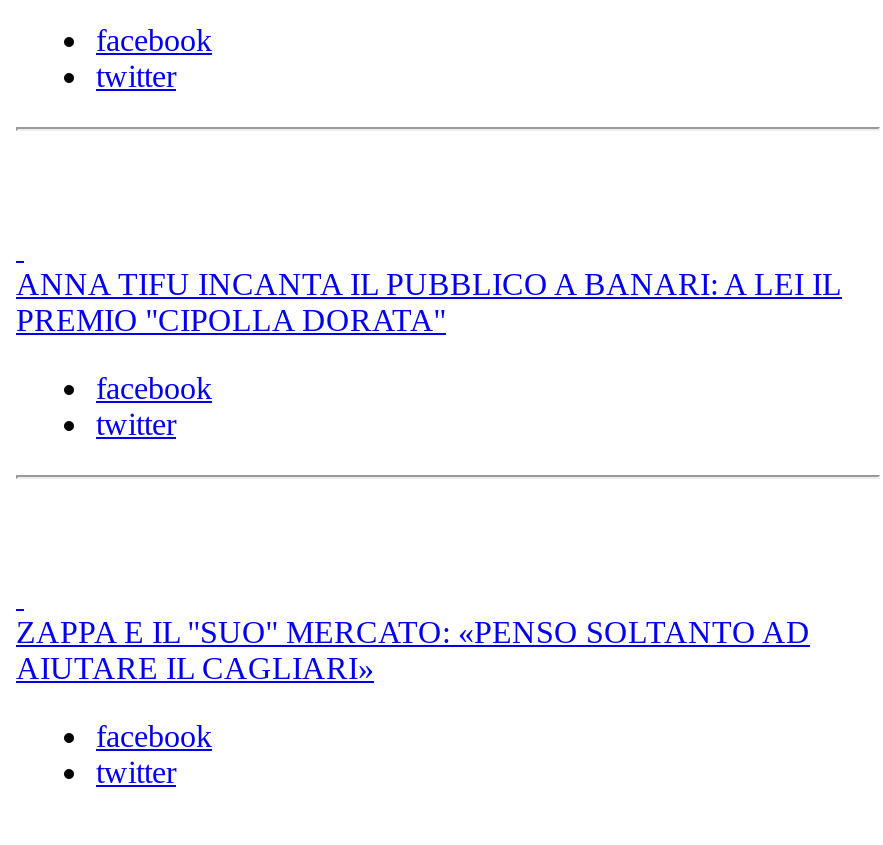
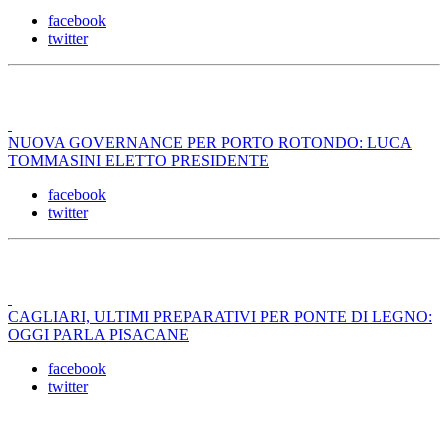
- ANNA TIFU INCANTA IL PUBBLICO A BANARI: A LEI IL
- PREMIO ''CIPOLLA DORATA''
+ NUOVA GOVERNANCE PER PORTO ROTONDO: LUCA
+ TOMMASINI ELETTO PRESIDENTE

- ZAPPA E IL ''SUO'' MERCATO: «PENSO SOLTANTO AD
- AIUTARE IL CAGLIARI»
+ CAGLIARI, ULTIMI PREPARATIVI PER PONTE DI LEGNO:
+ OGGI PARLA PISACANE
